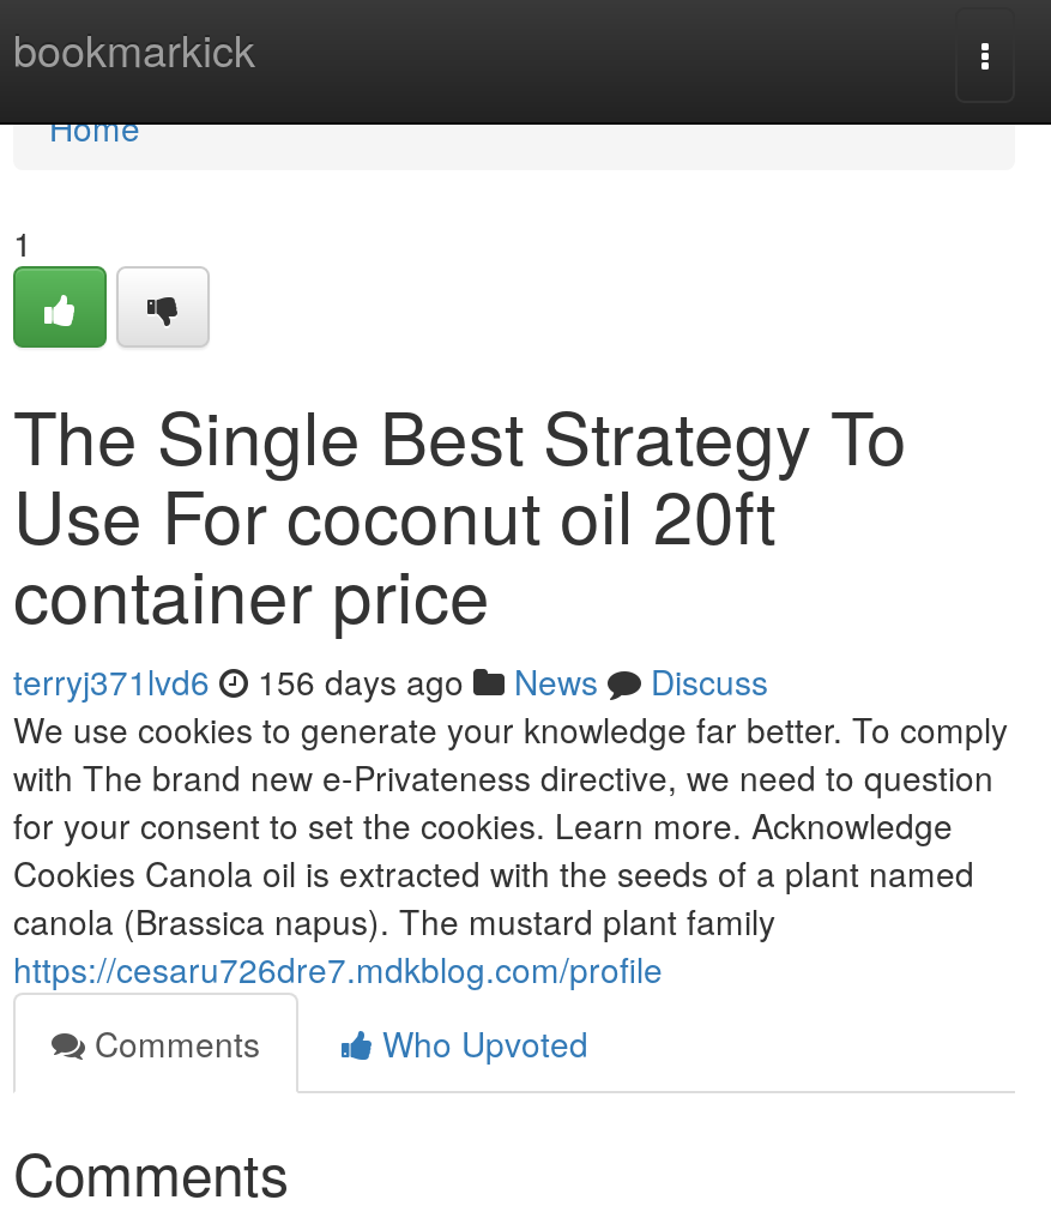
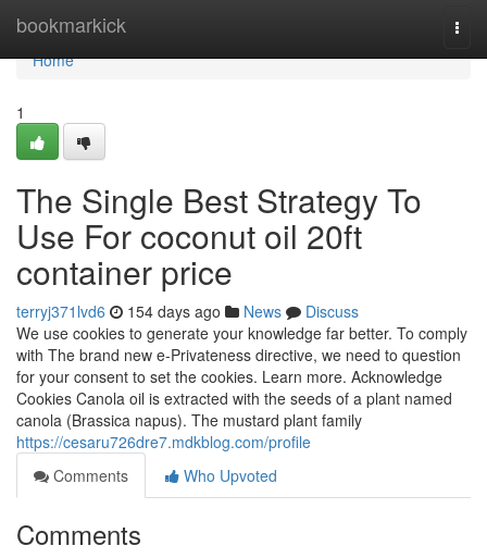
- terryj371lvd6 156 days ago News Discuss
+ terryj371lvd6 154 days ago News Discuss
